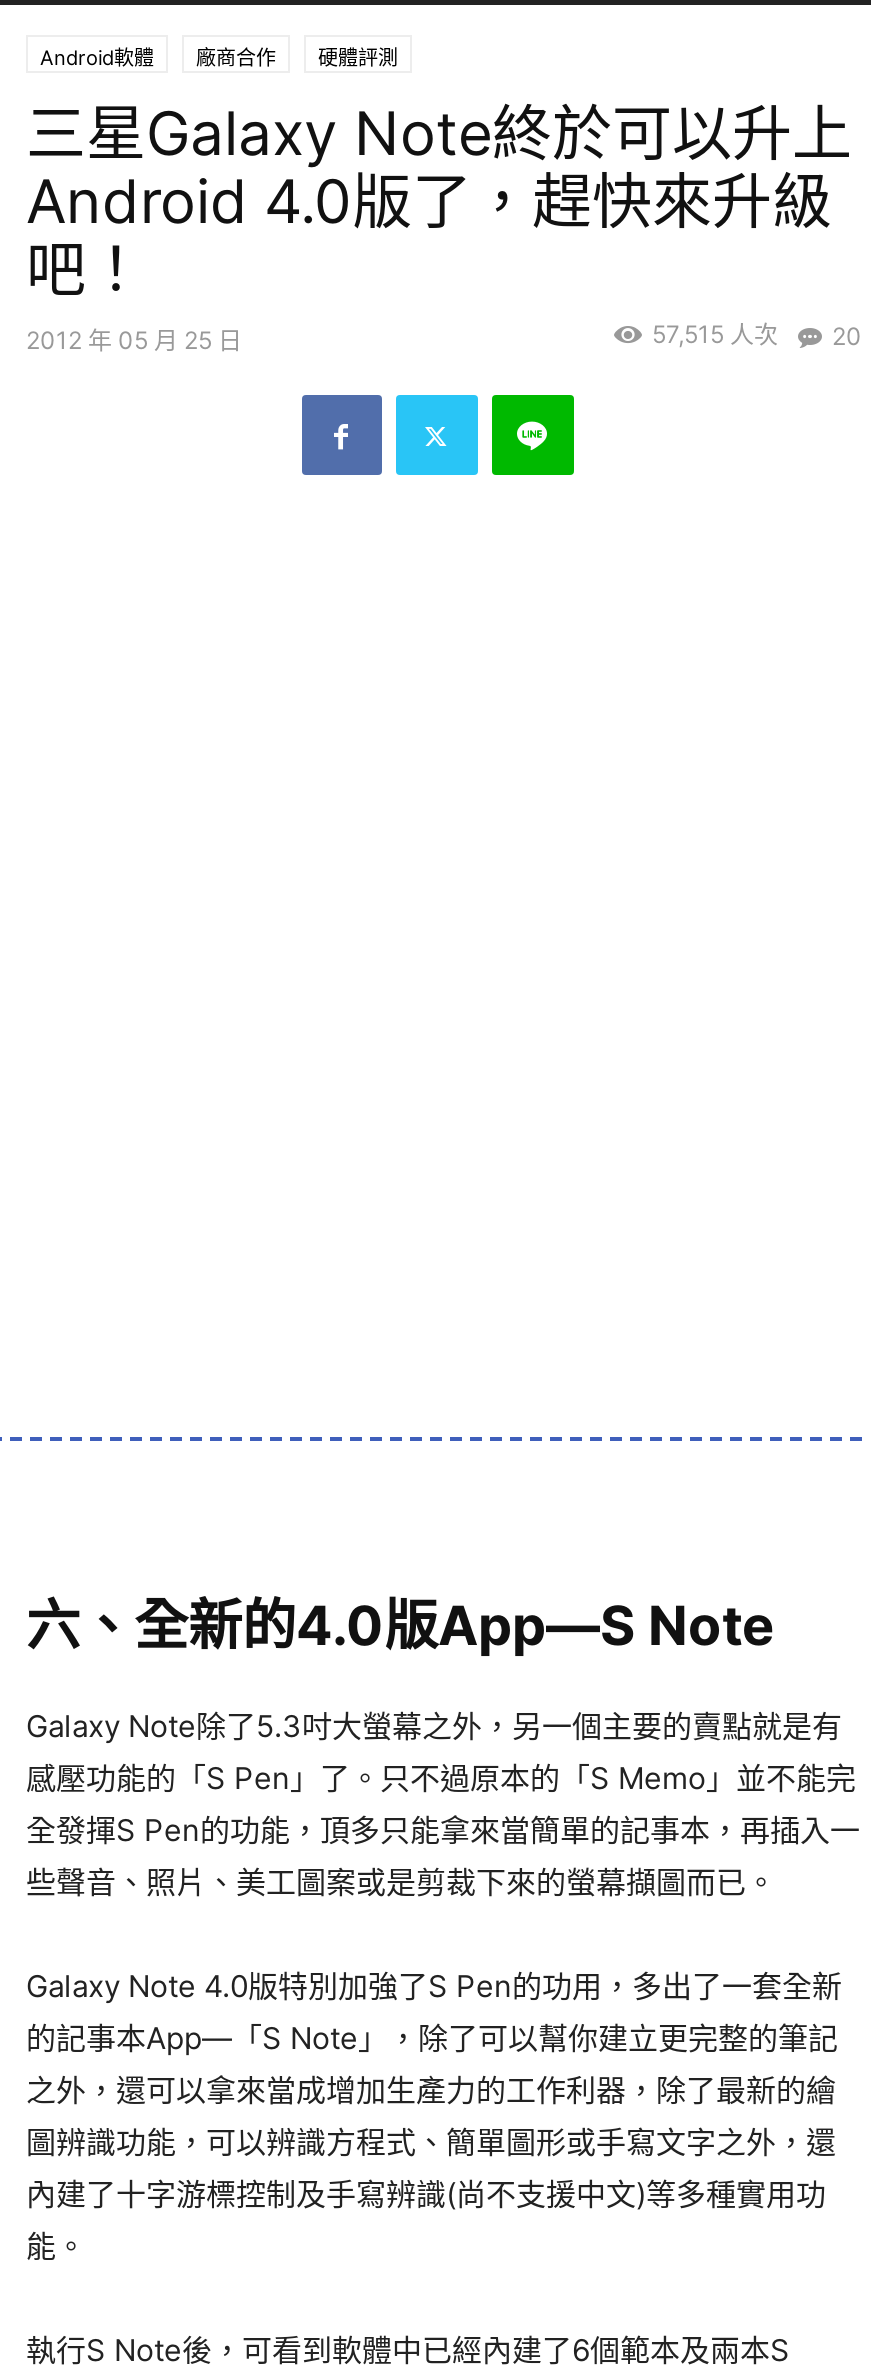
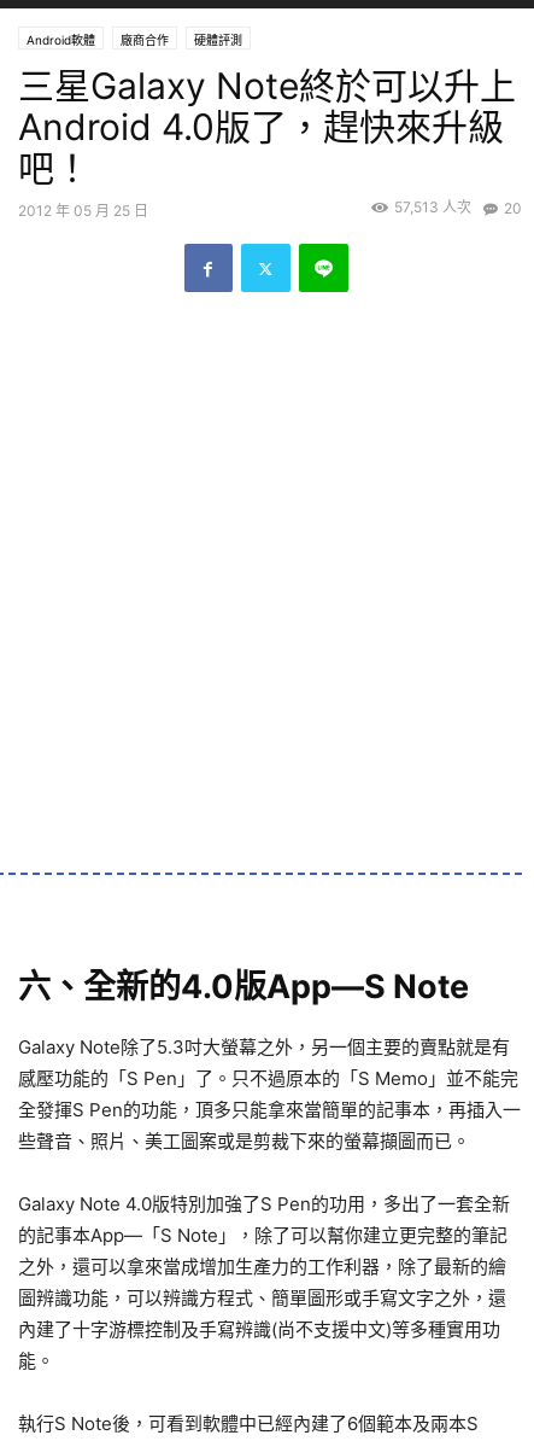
- 57,515 人次 20
+ 57,513 人次 20
